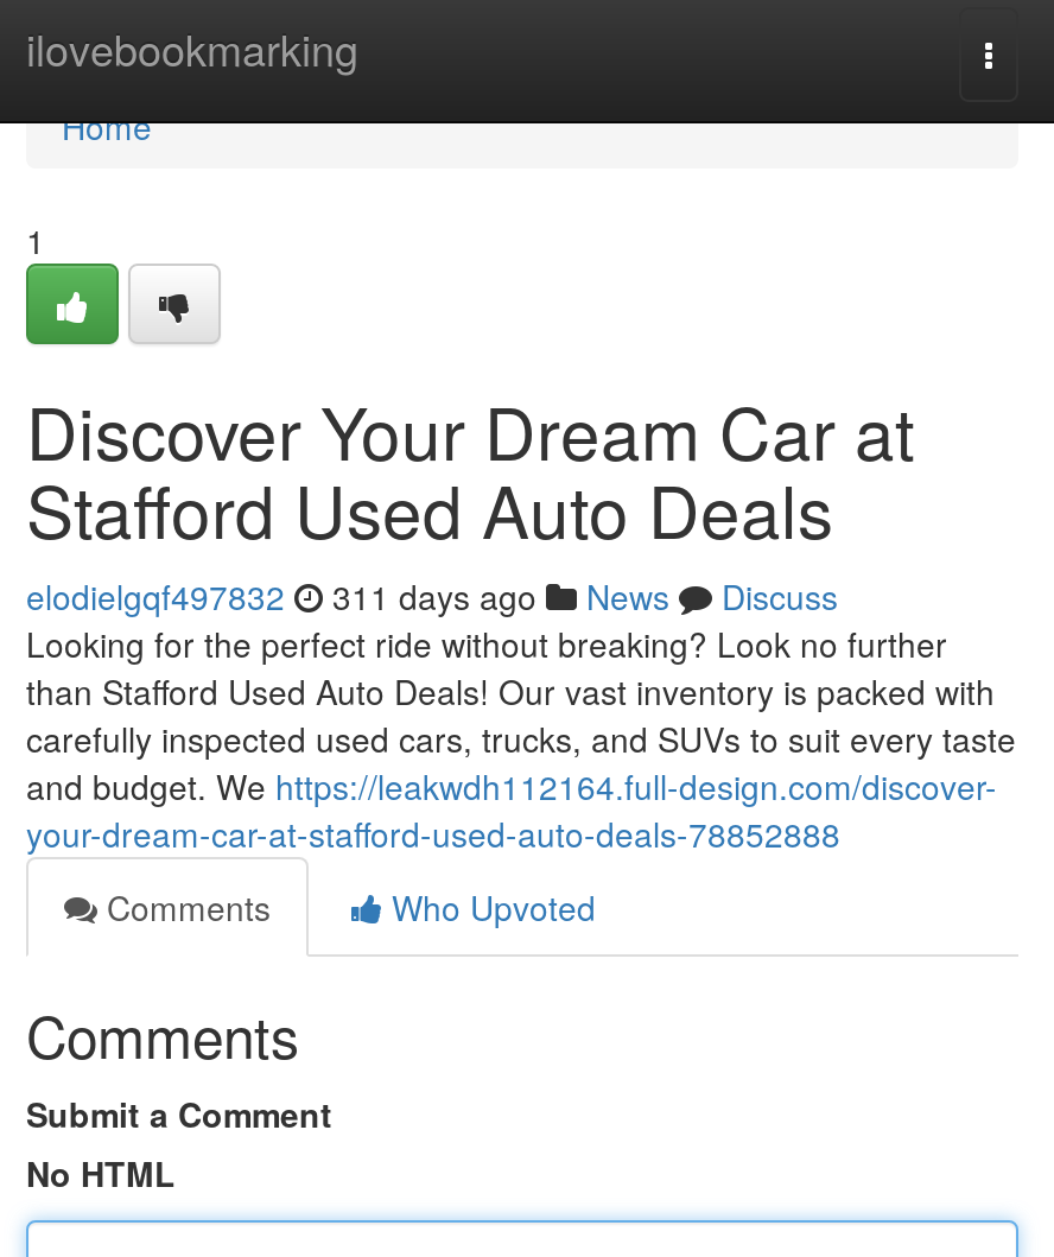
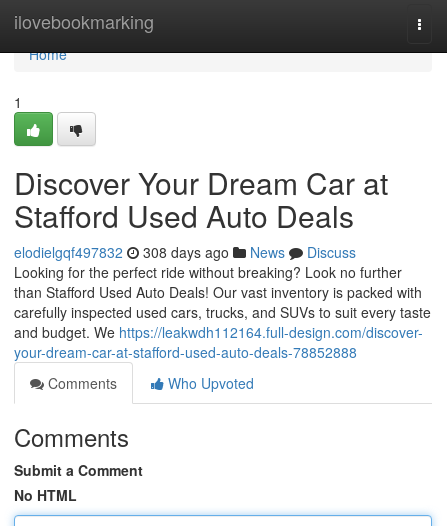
- elodielgqf497832 311 days ago News Discuss
+ elodielgqf497832 308 days ago News Discuss
